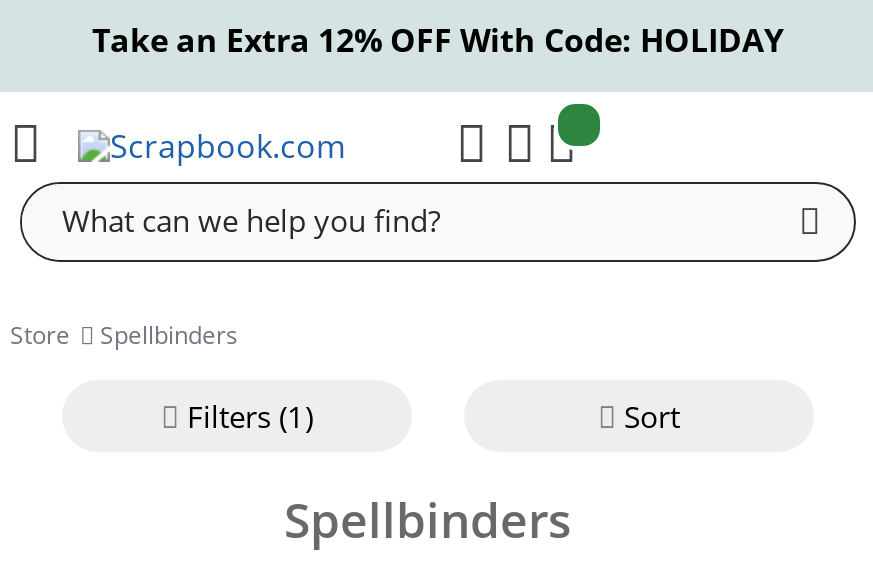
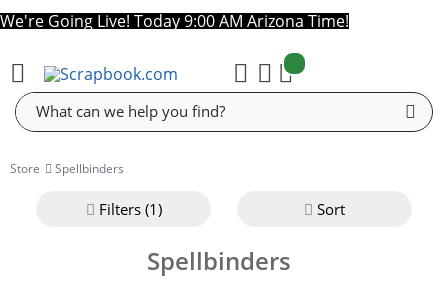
- Take an Extra 12% OFF With Code: HOLIDAY
+ We're Going Live! Today 9:00 AM Arizona Time!
